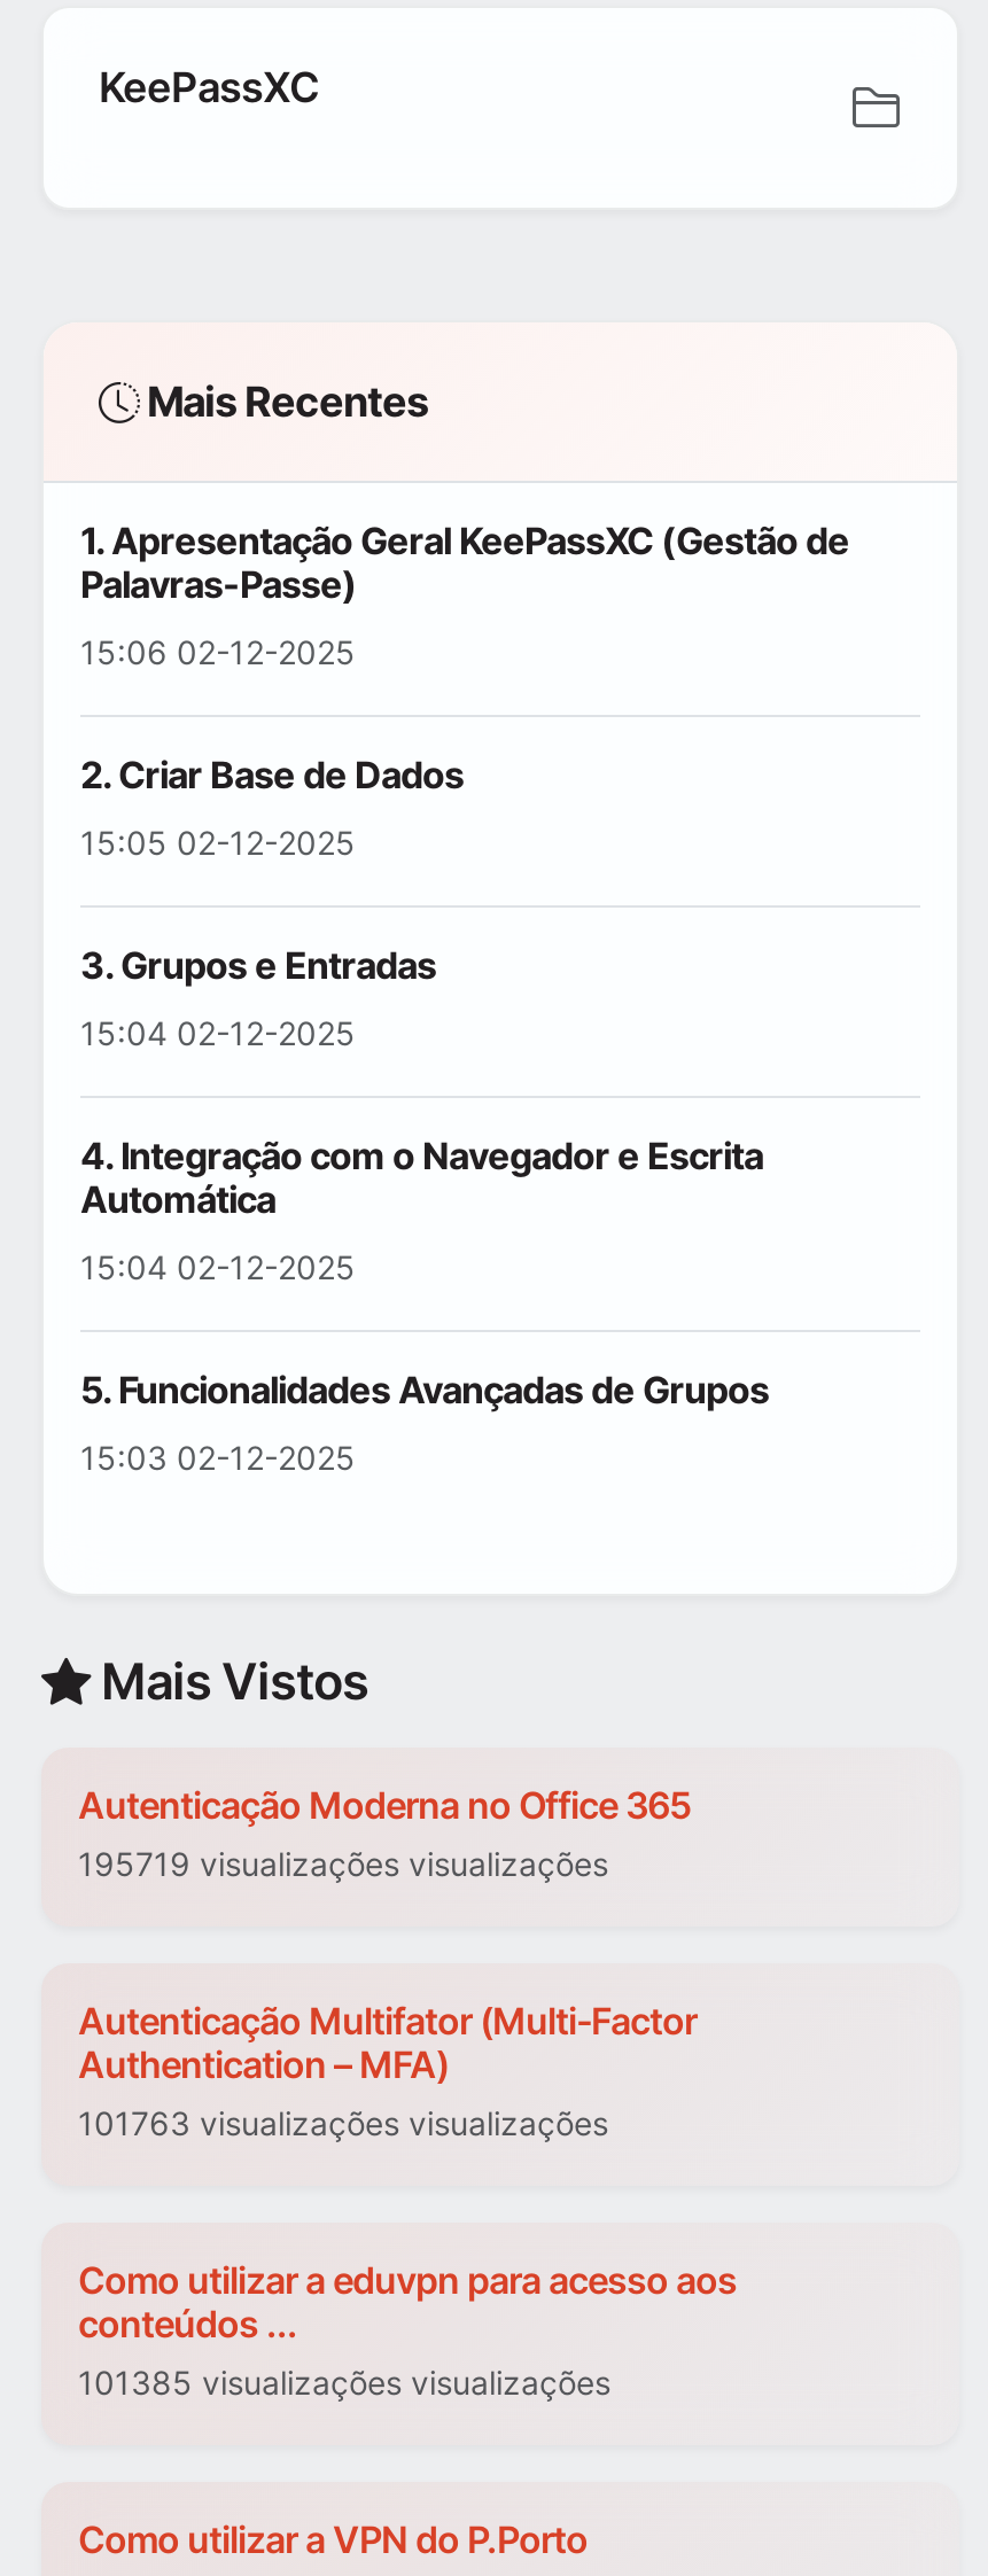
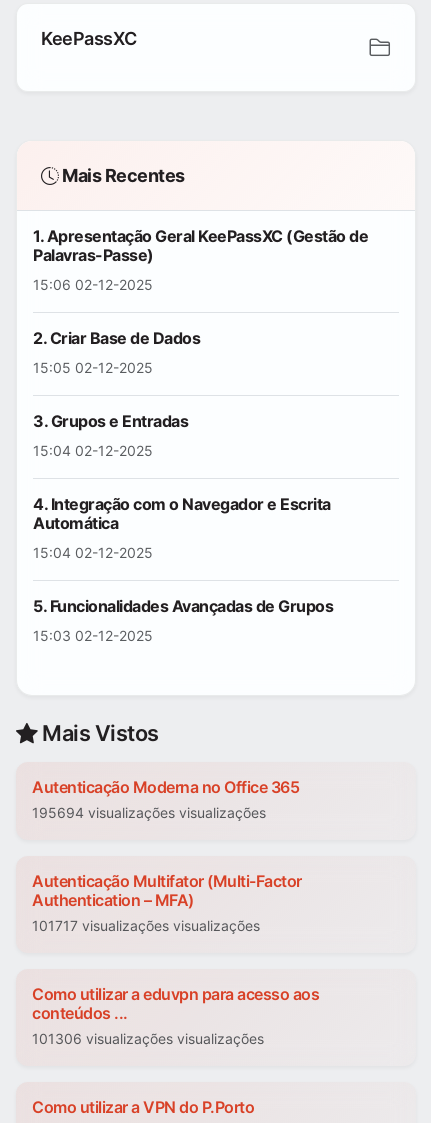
- 195719 visualizações visualizações
+ 195694 visualizações visualizações

- 101763 visualizações visualizações
+ 101717 visualizações visualizações

- 101385 visualizações visualizações
+ 101306 visualizações visualizações
